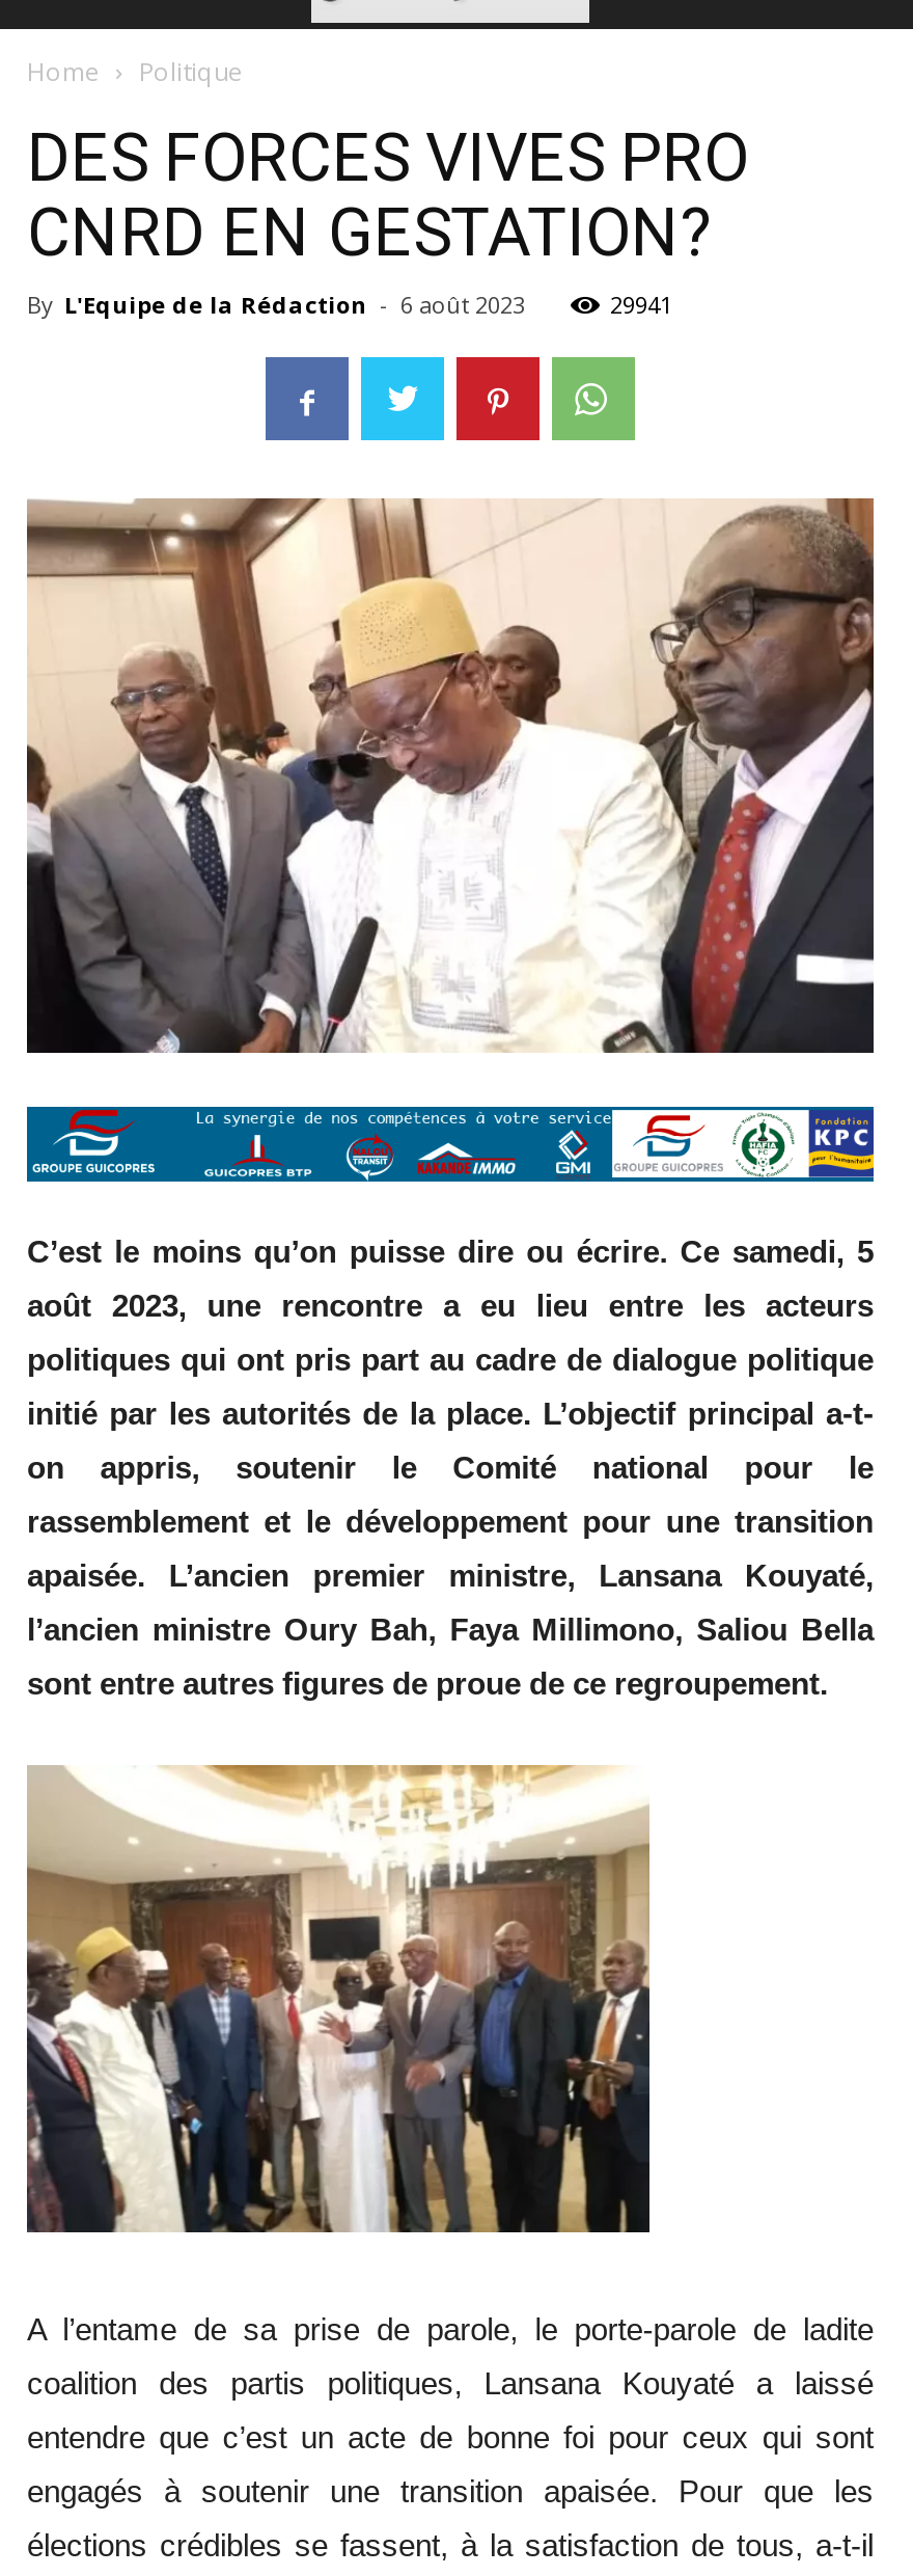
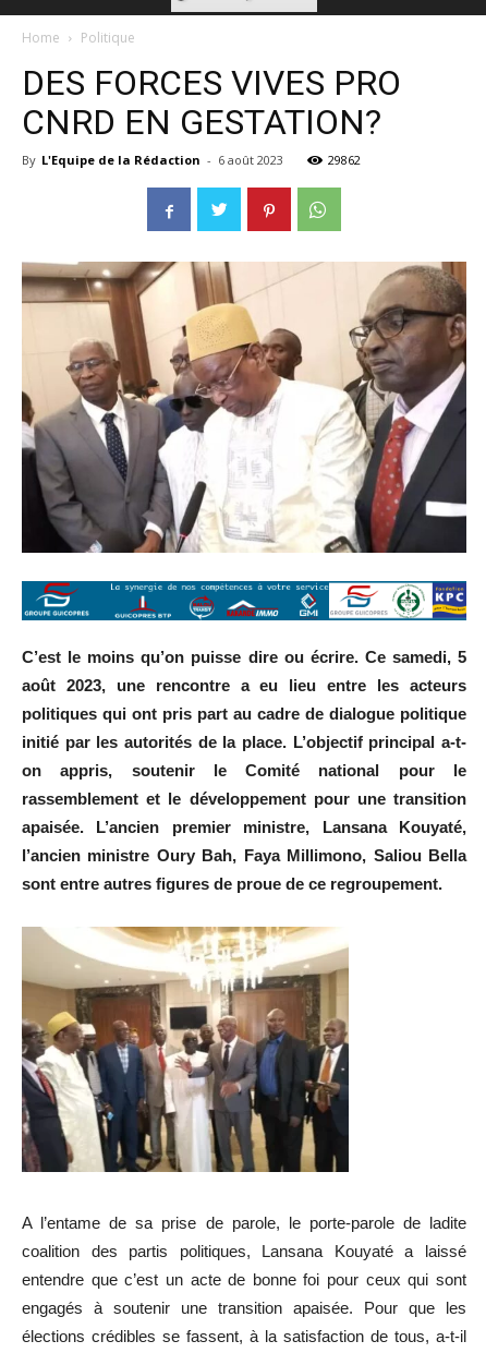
- 29941
+ 29862
